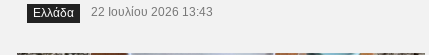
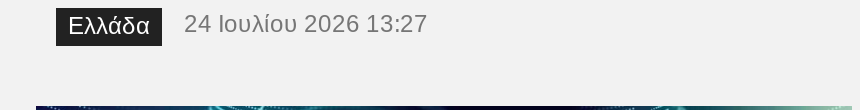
- Ελλάδα 22 Ιουλίου 2026 13:43
+ Ελλάδα 24 Ιουλίου 2026 13:27
